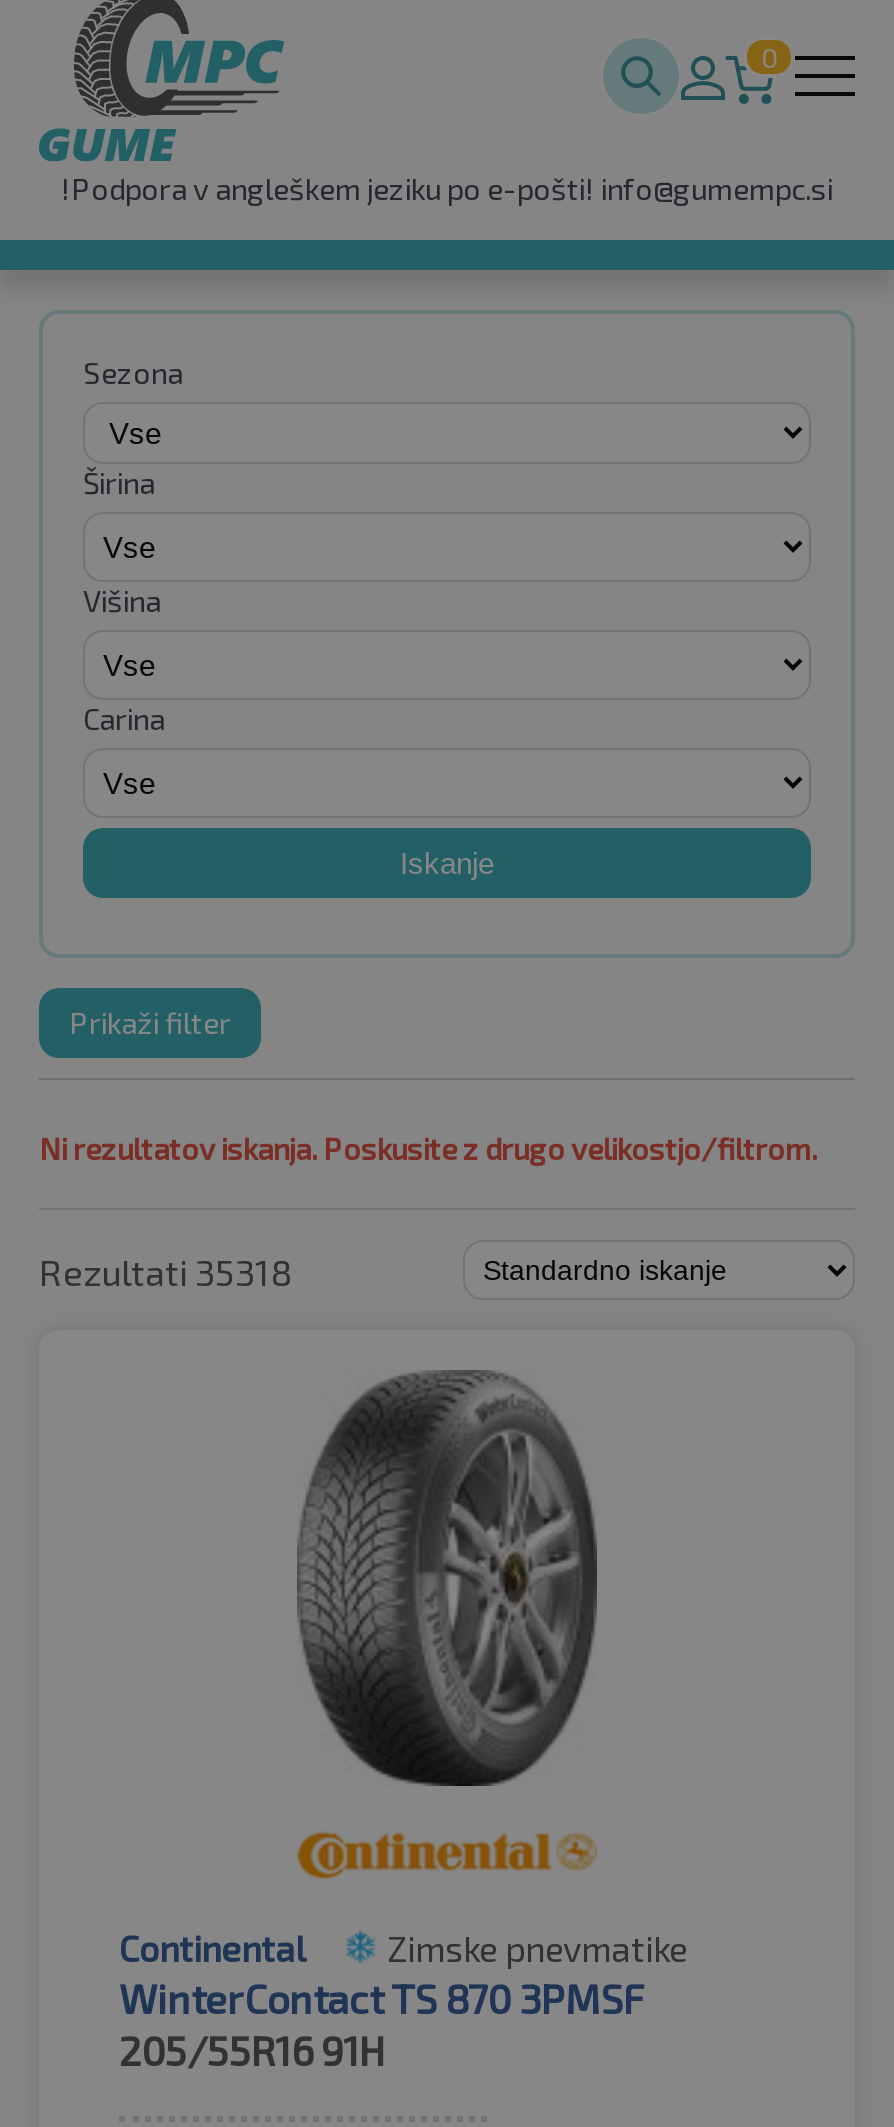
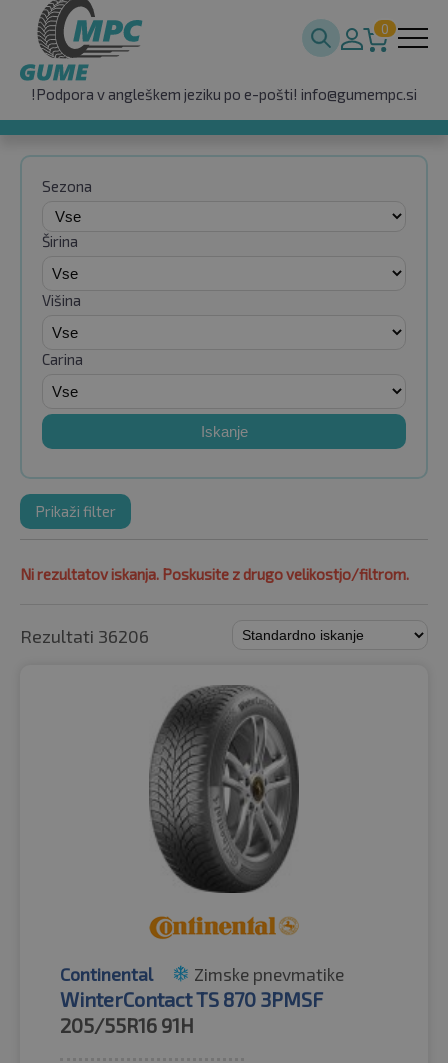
- Rezultati 35318
+ Rezultati 36206
